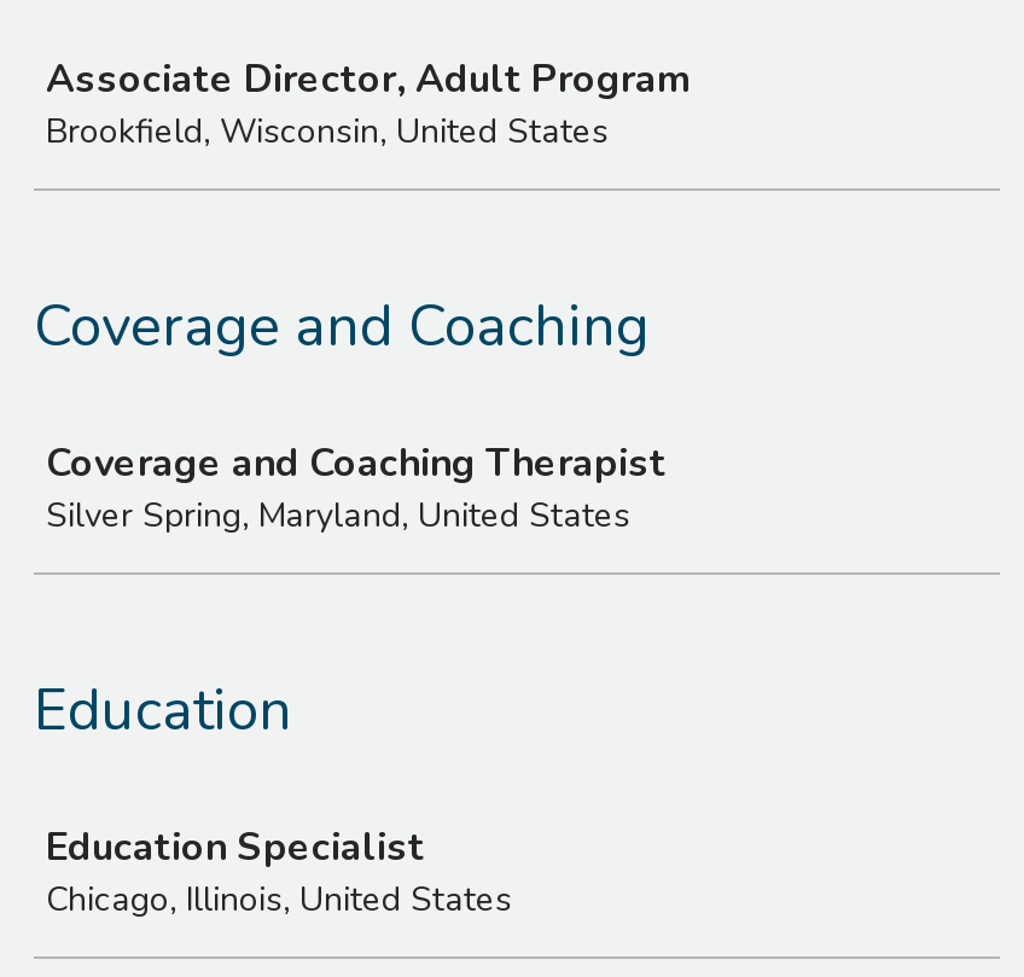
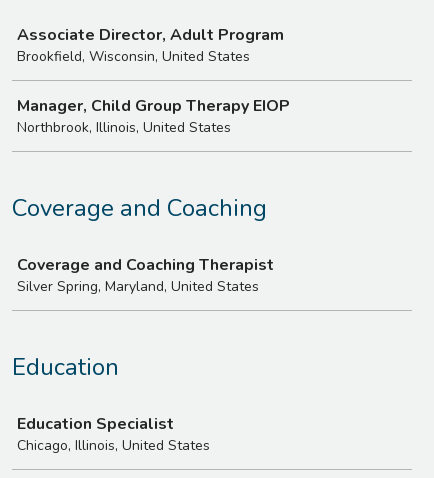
+ Manager, Child Group Therapy EIOP
+ Northbrook, Illinois, United States
